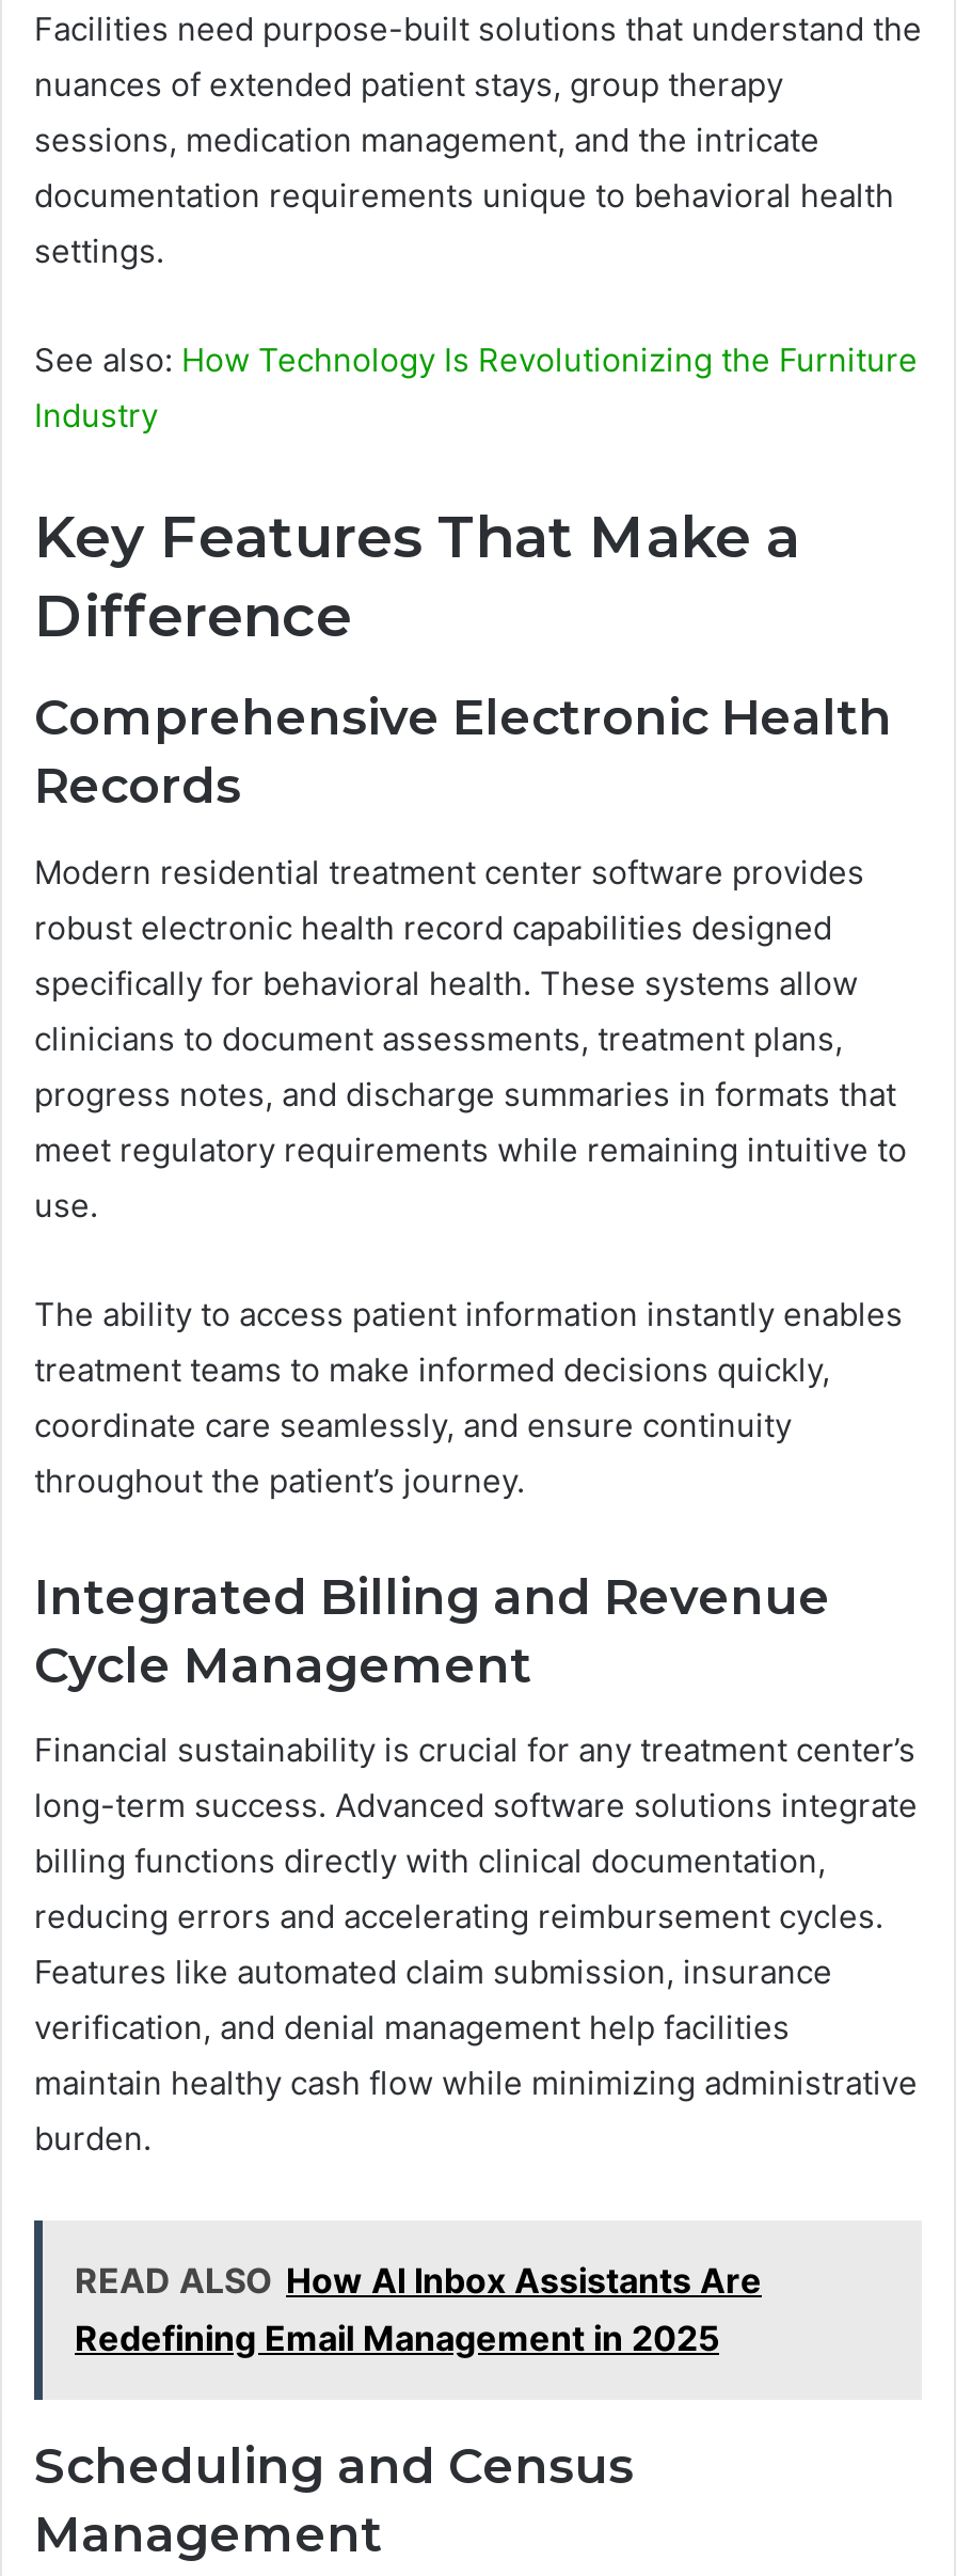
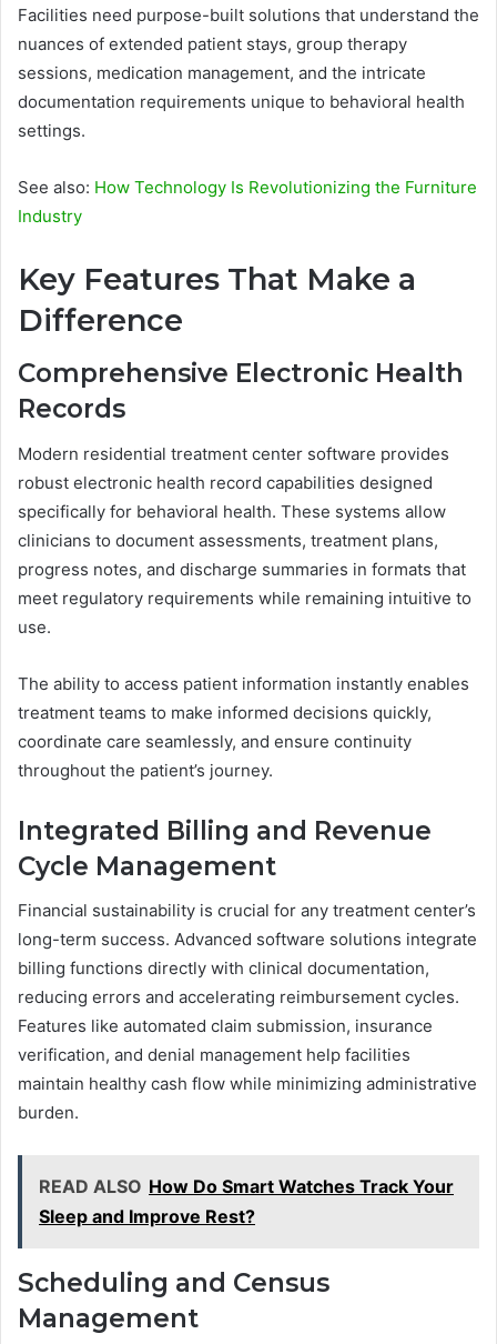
- READ ALSO How AI Inbox Assistants Are
- Redefining Email Management in 2025
+ READ ALSO How Do Smart Watches Track Your
+ Sleep and Improve Rest?
